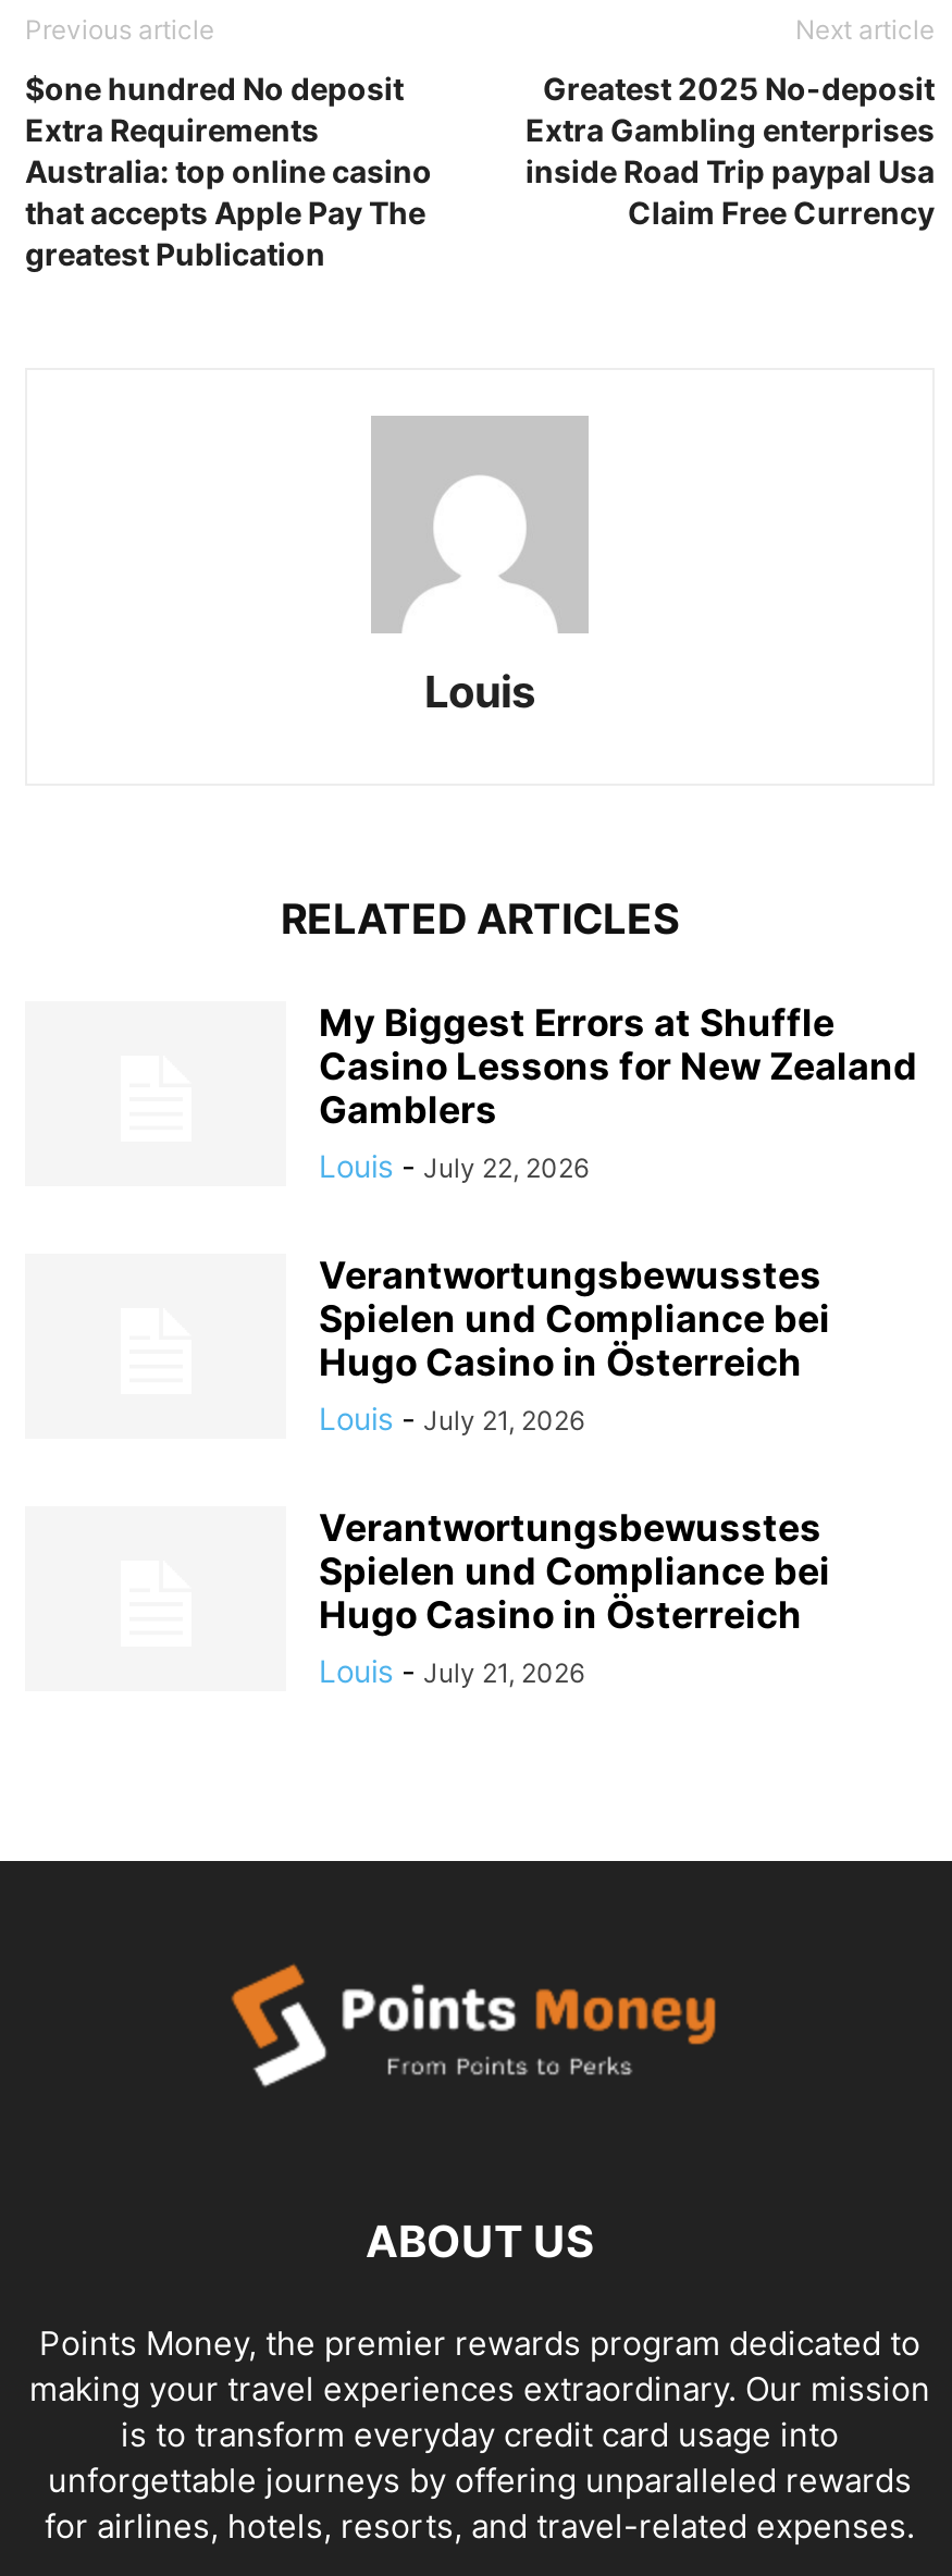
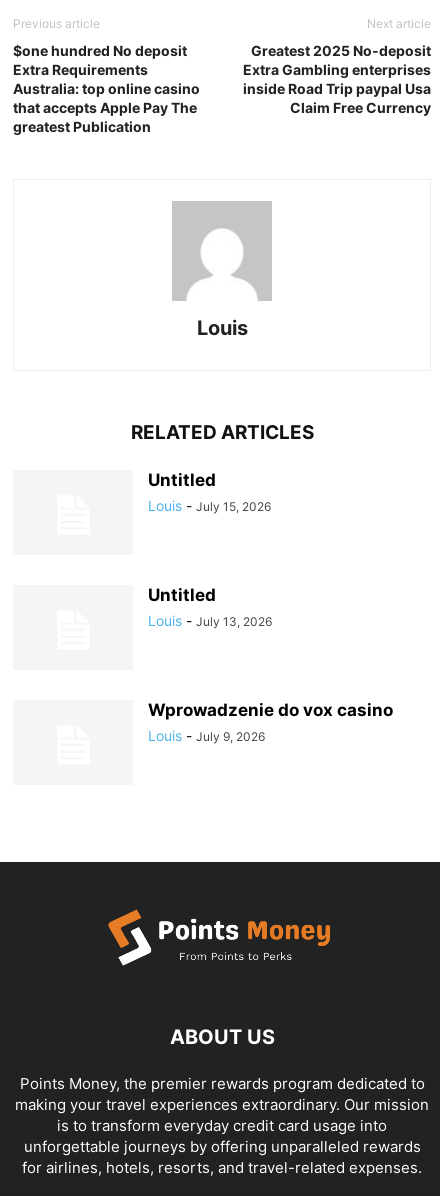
- My Biggest Errors at Shuffle
- Casino Lessons for New Zealand
- Gamblers
- Louis - July 22, 2026
+ Untitled
+ Louis - July 15, 2026

- Verantwortungsbewusstes
- Spielen und Compliance bei
- Hugo Casino in Österreich
- Louis - July 21, 2026
+ Untitled
+ Louis - July 13, 2026

- Verantwortungsbewusstes
- Spielen und Compliance bei
- Hugo Casino in Österreich
- Louis - July 21, 2026
+ Wprowadzenie do vox casino
+ Louis - July 9, 2026
